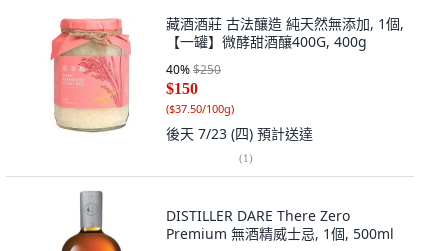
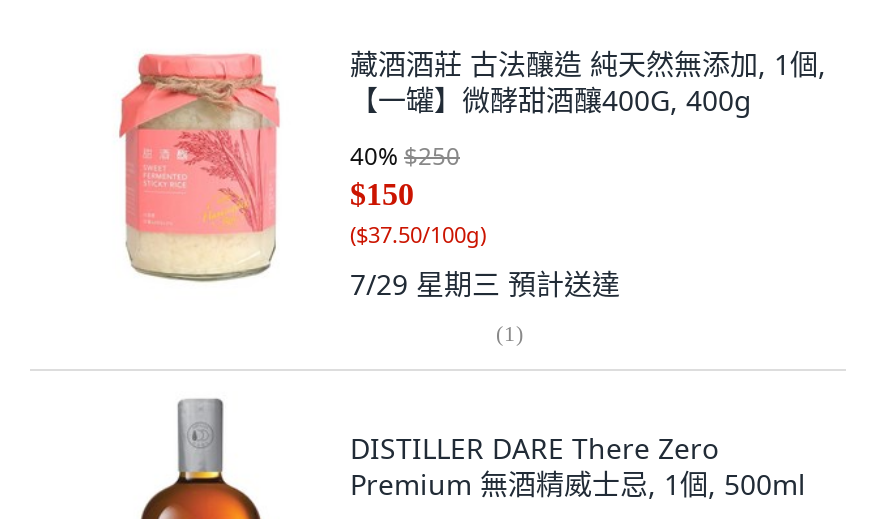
- 後天 7/23 (四)預計送達
+ 7/29 星期三預計送達
